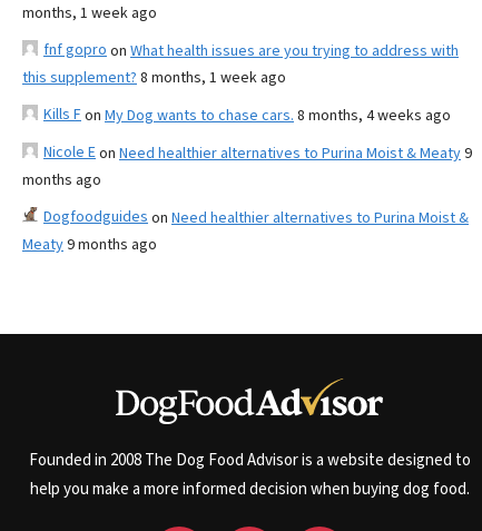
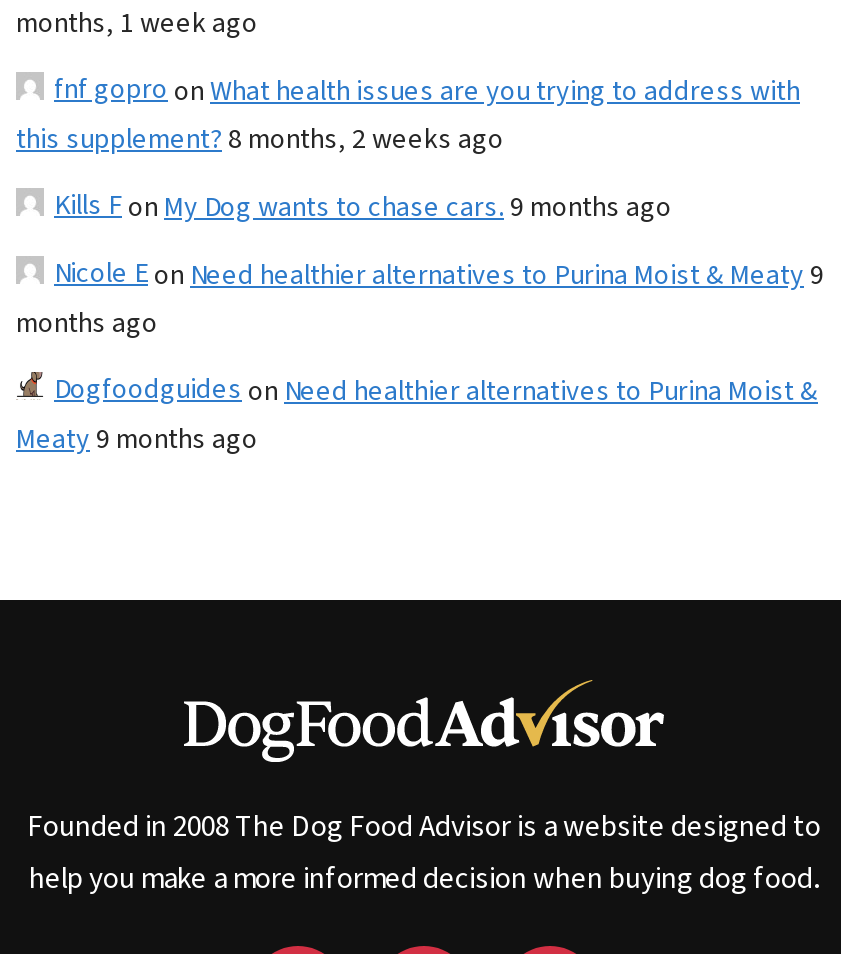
- this supplement? 8 months, 1 week ago
+ this supplement? 8 months, 2 weeks ago

- Kills Fon My Dog wants to chase cars. 8 months, 4 weeks ago
+ Kills Fon My Dog wants to chase cars. 9 months ago
